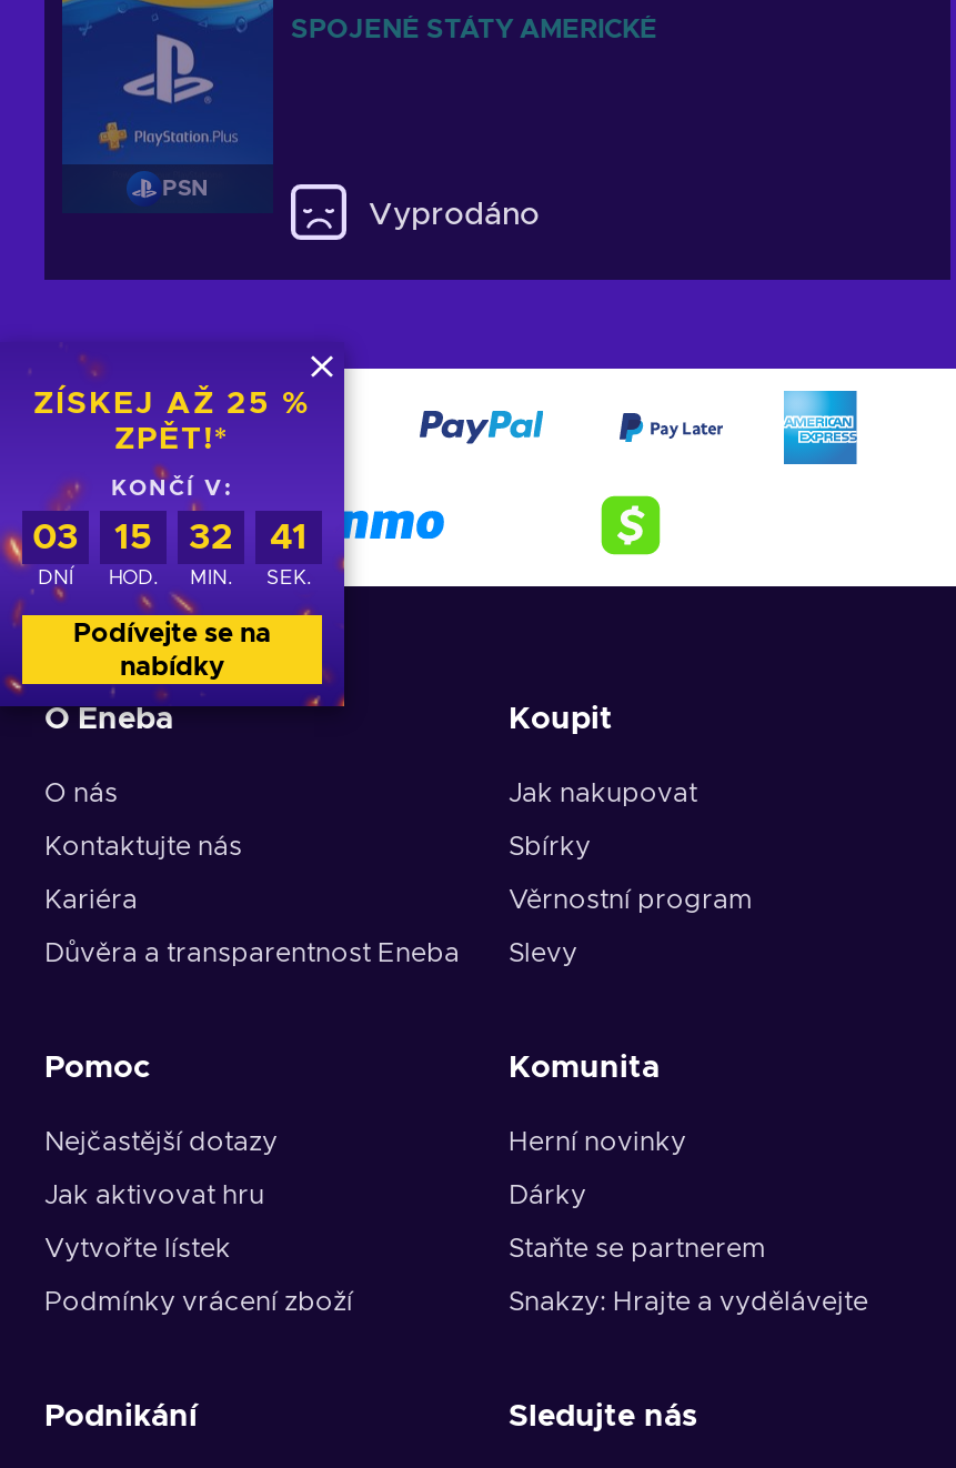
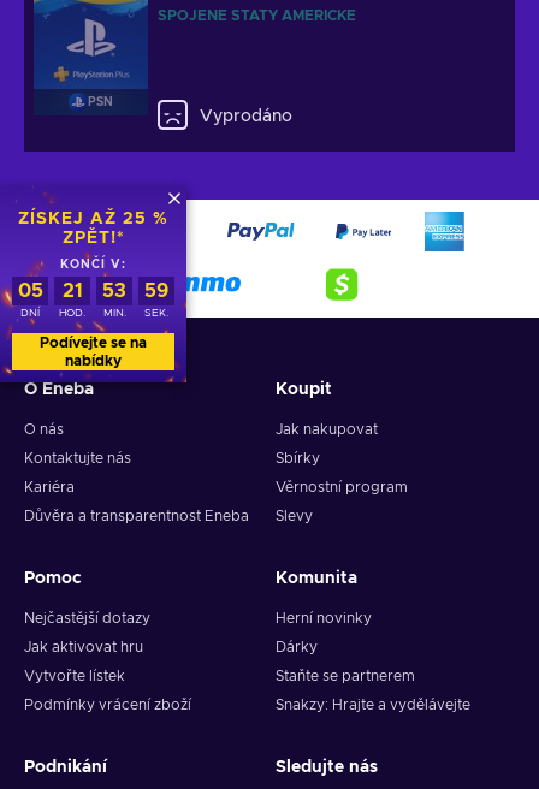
- 03
+ 05

- 15
+ 21

- 32
+ 53

- 41
+ 59
